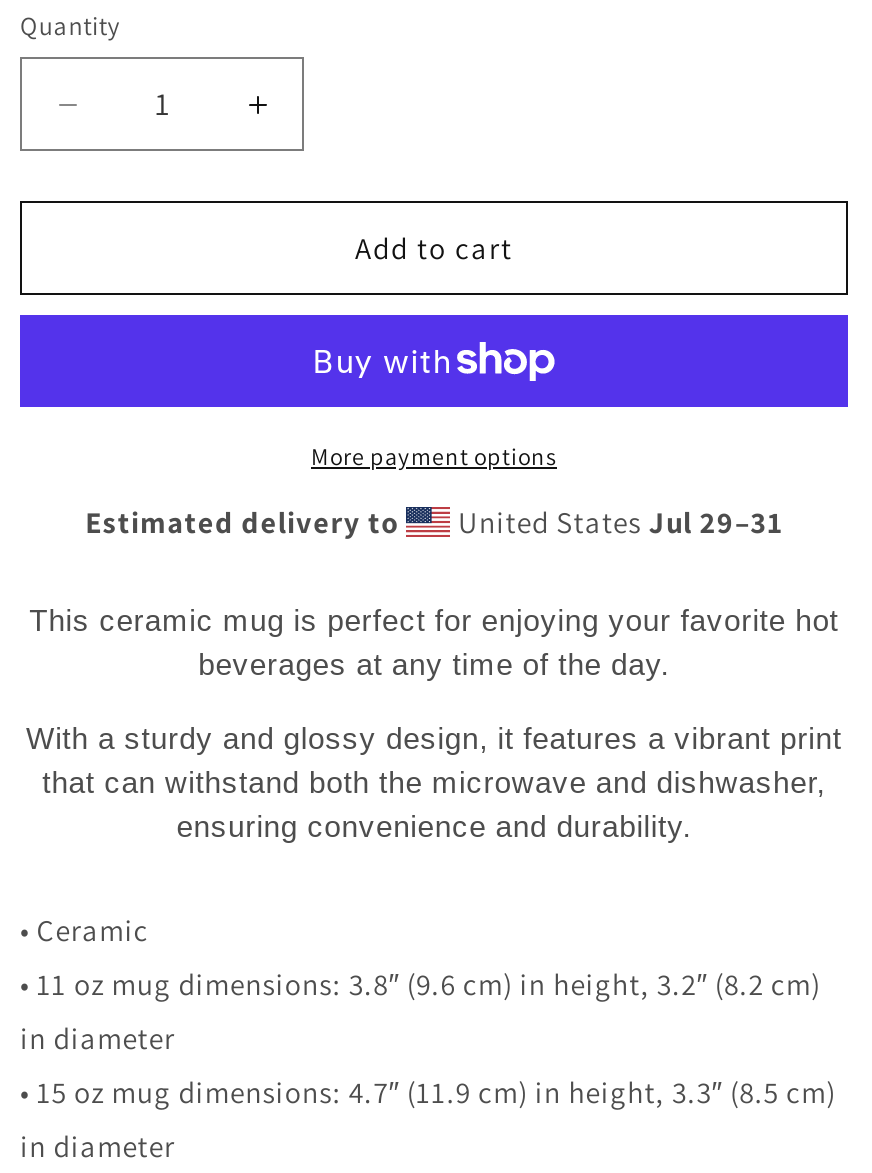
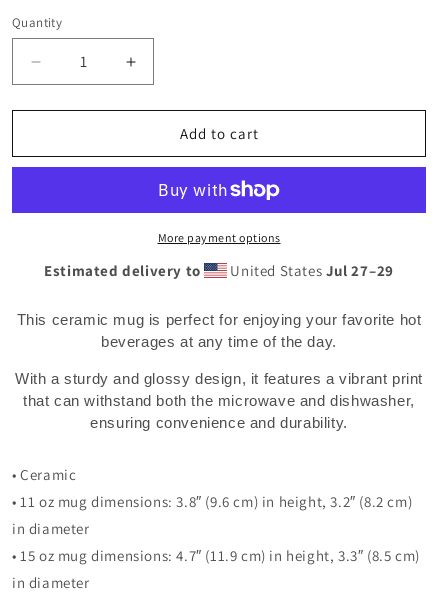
- United States Jul 29–31
+ United States Jul 27–29
